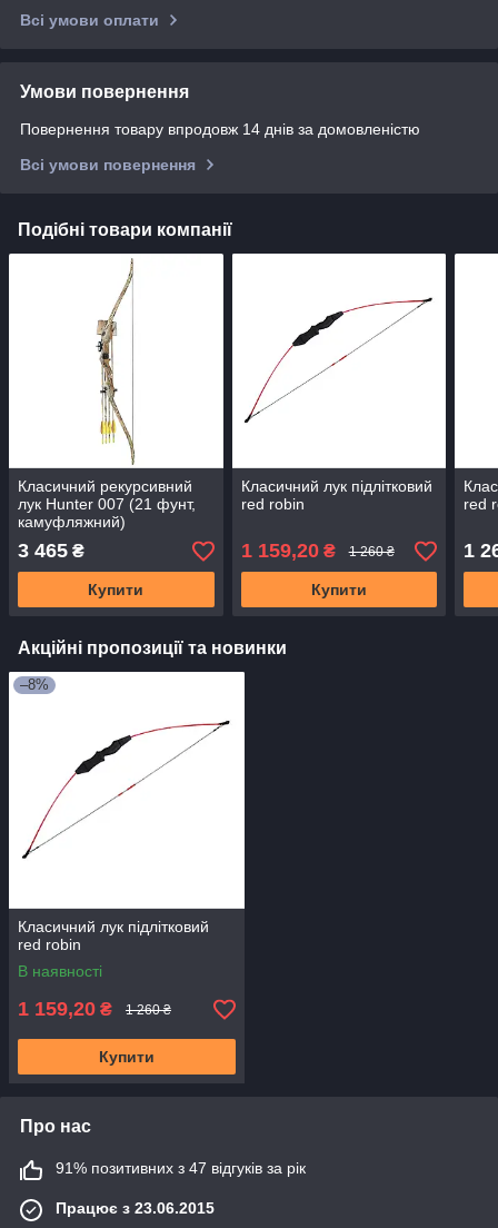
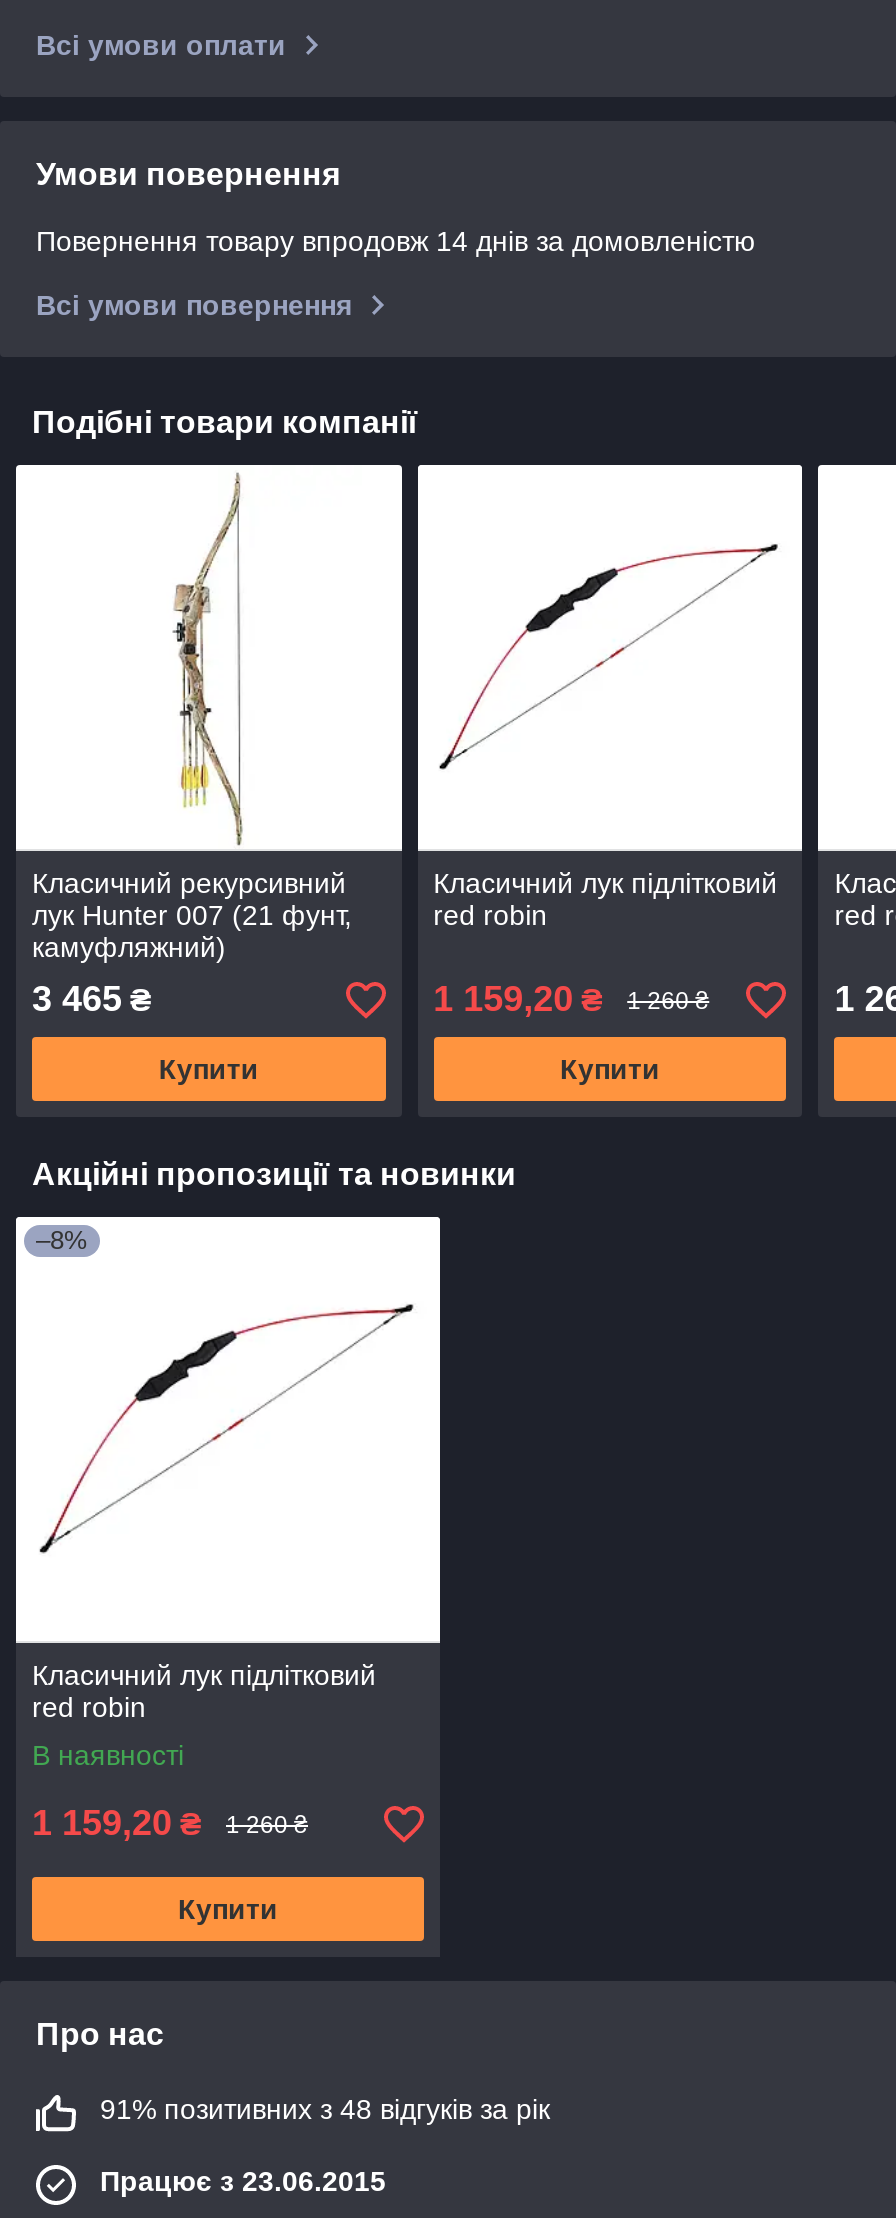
- 91% позитивних з 47 відгуків за рік
+ 91% позитивних з 48 відгуків за рік
